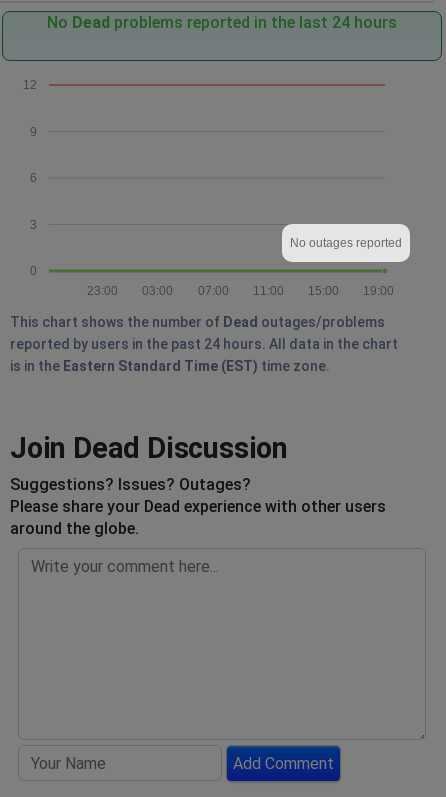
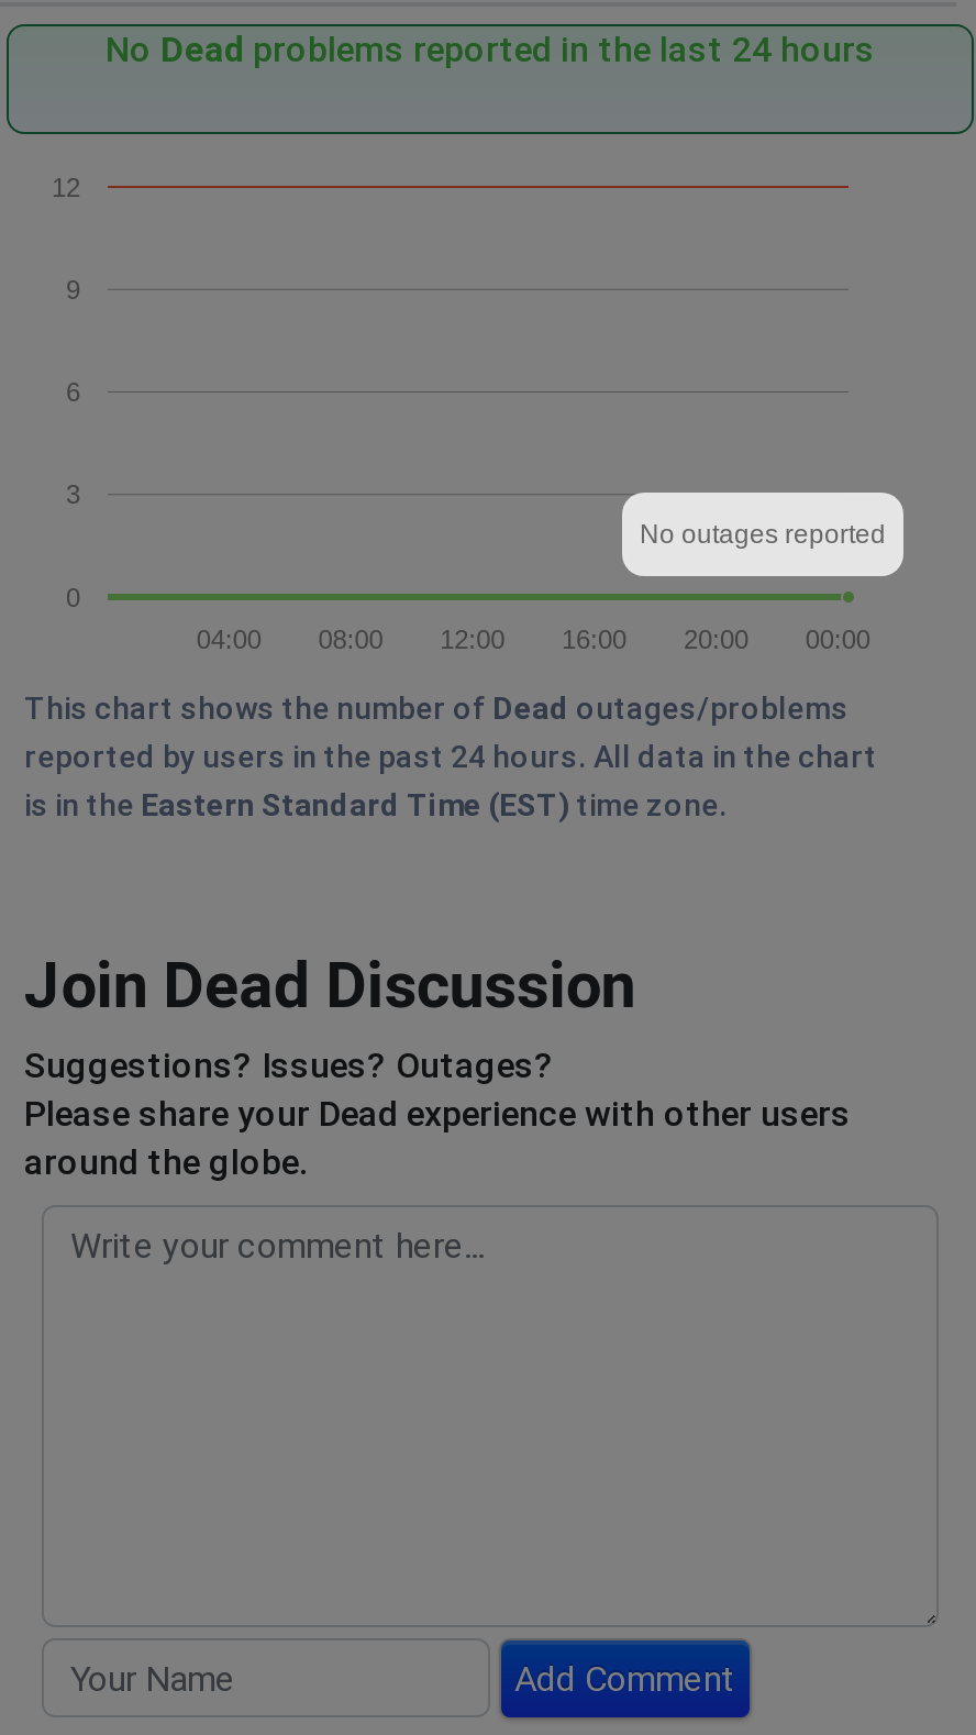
- 23:00
+ 04:00

- 03:00
+ 08:00

- 07:00
+ 12:00

- 11:00
+ 16:00

- 15:00
+ 20:00

- 19:00
+ 00:00
